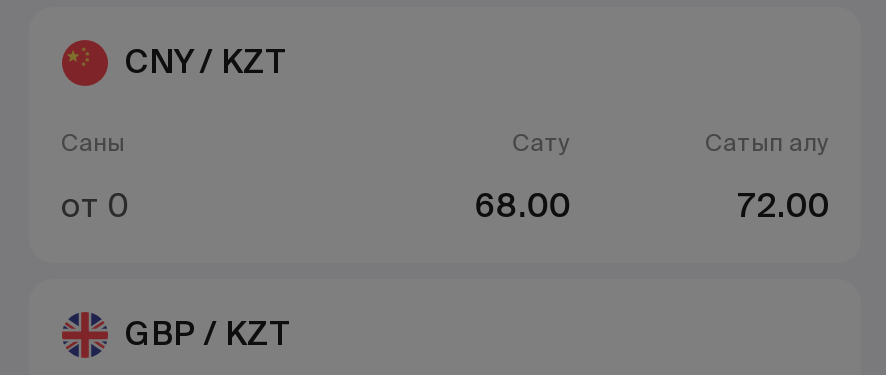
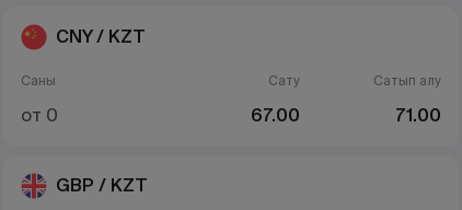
- 68.00
+ 67.00

- 72.00
+ 71.00
